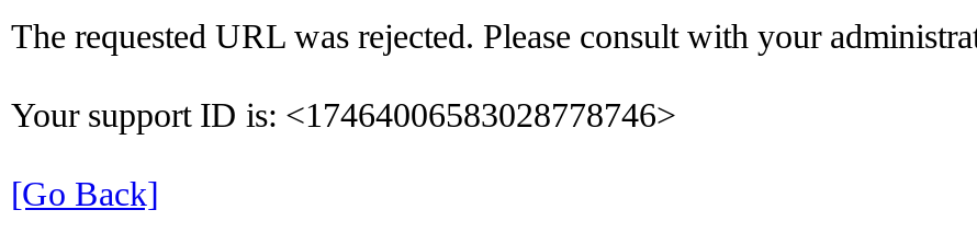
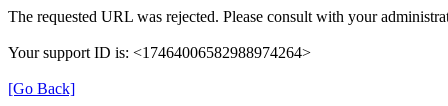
- Your support ID is: <17464006583028778746>
+ Your support ID is: <17464006582988974264>
